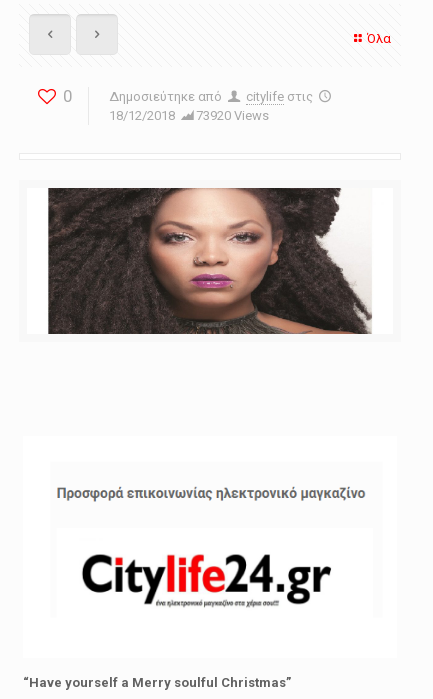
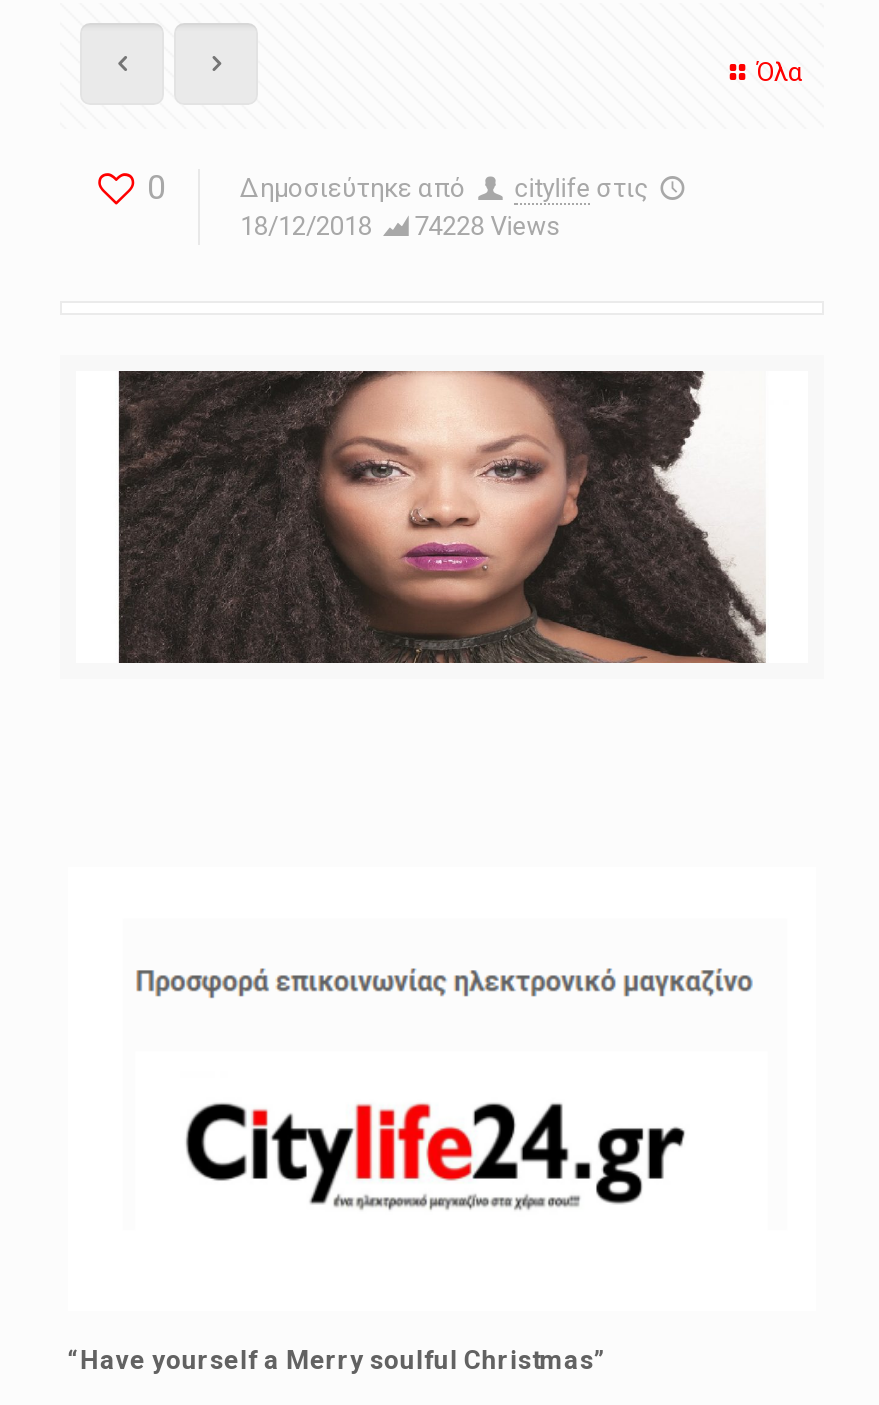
- 18/12/2018 73920 Views
+ 18/12/2018 74228 Views
